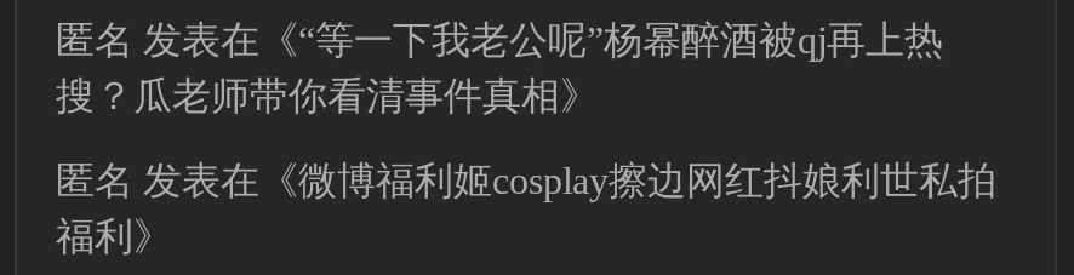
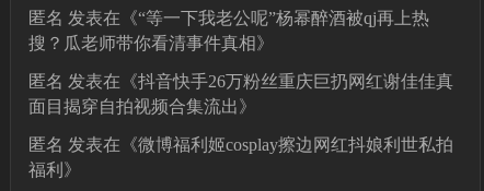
+ 匿名发表在《抖音快手26万粉丝重庆巨扔网红谢佳佳真
+ 面目揭穿自拍视频合集流出》
